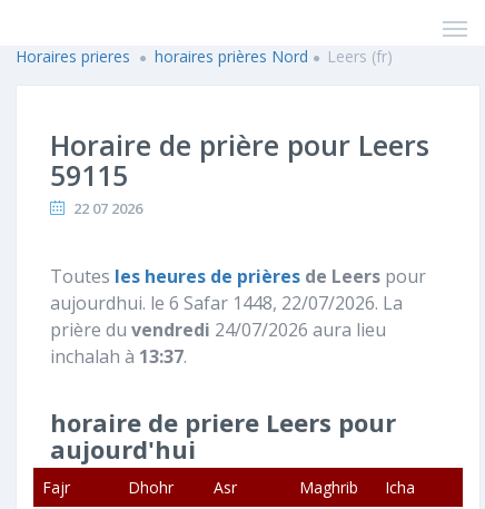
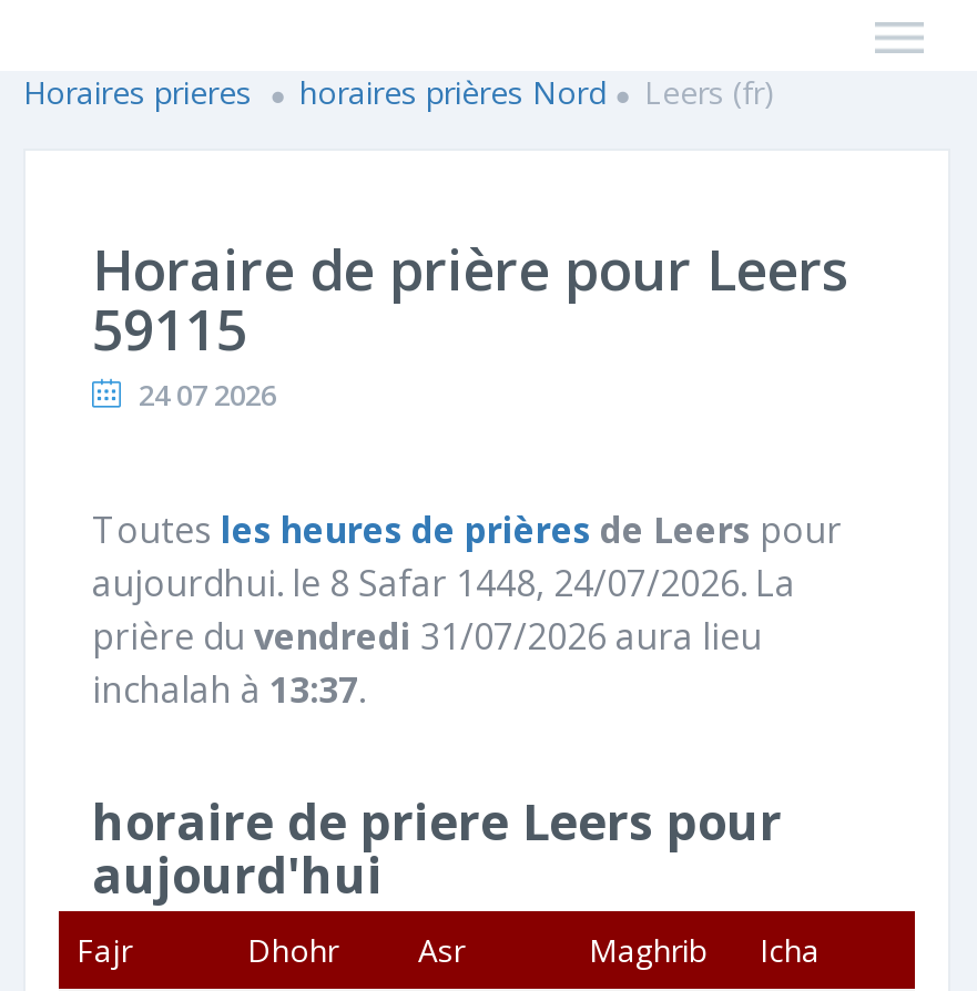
- 22 07 2026
+ 24 07 2026

- aujourdhui. le 6 Safar 1448, 22/07/2026. La
+ aujourdhui. le 8 Safar 1448, 24/07/2026. La

- prière du vendredi 24/07/2026 aura lieu
+ prière du vendredi 31/07/2026 aura lieu
